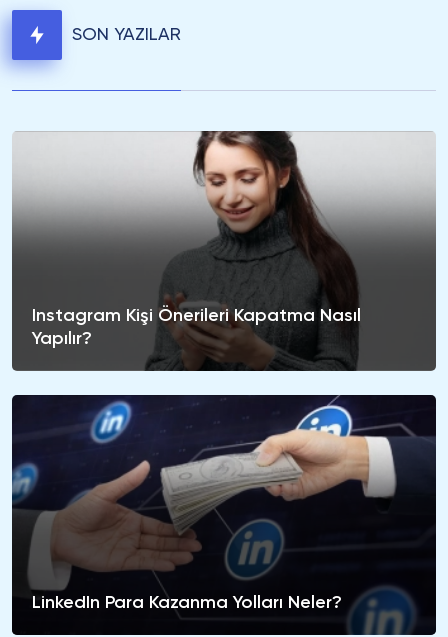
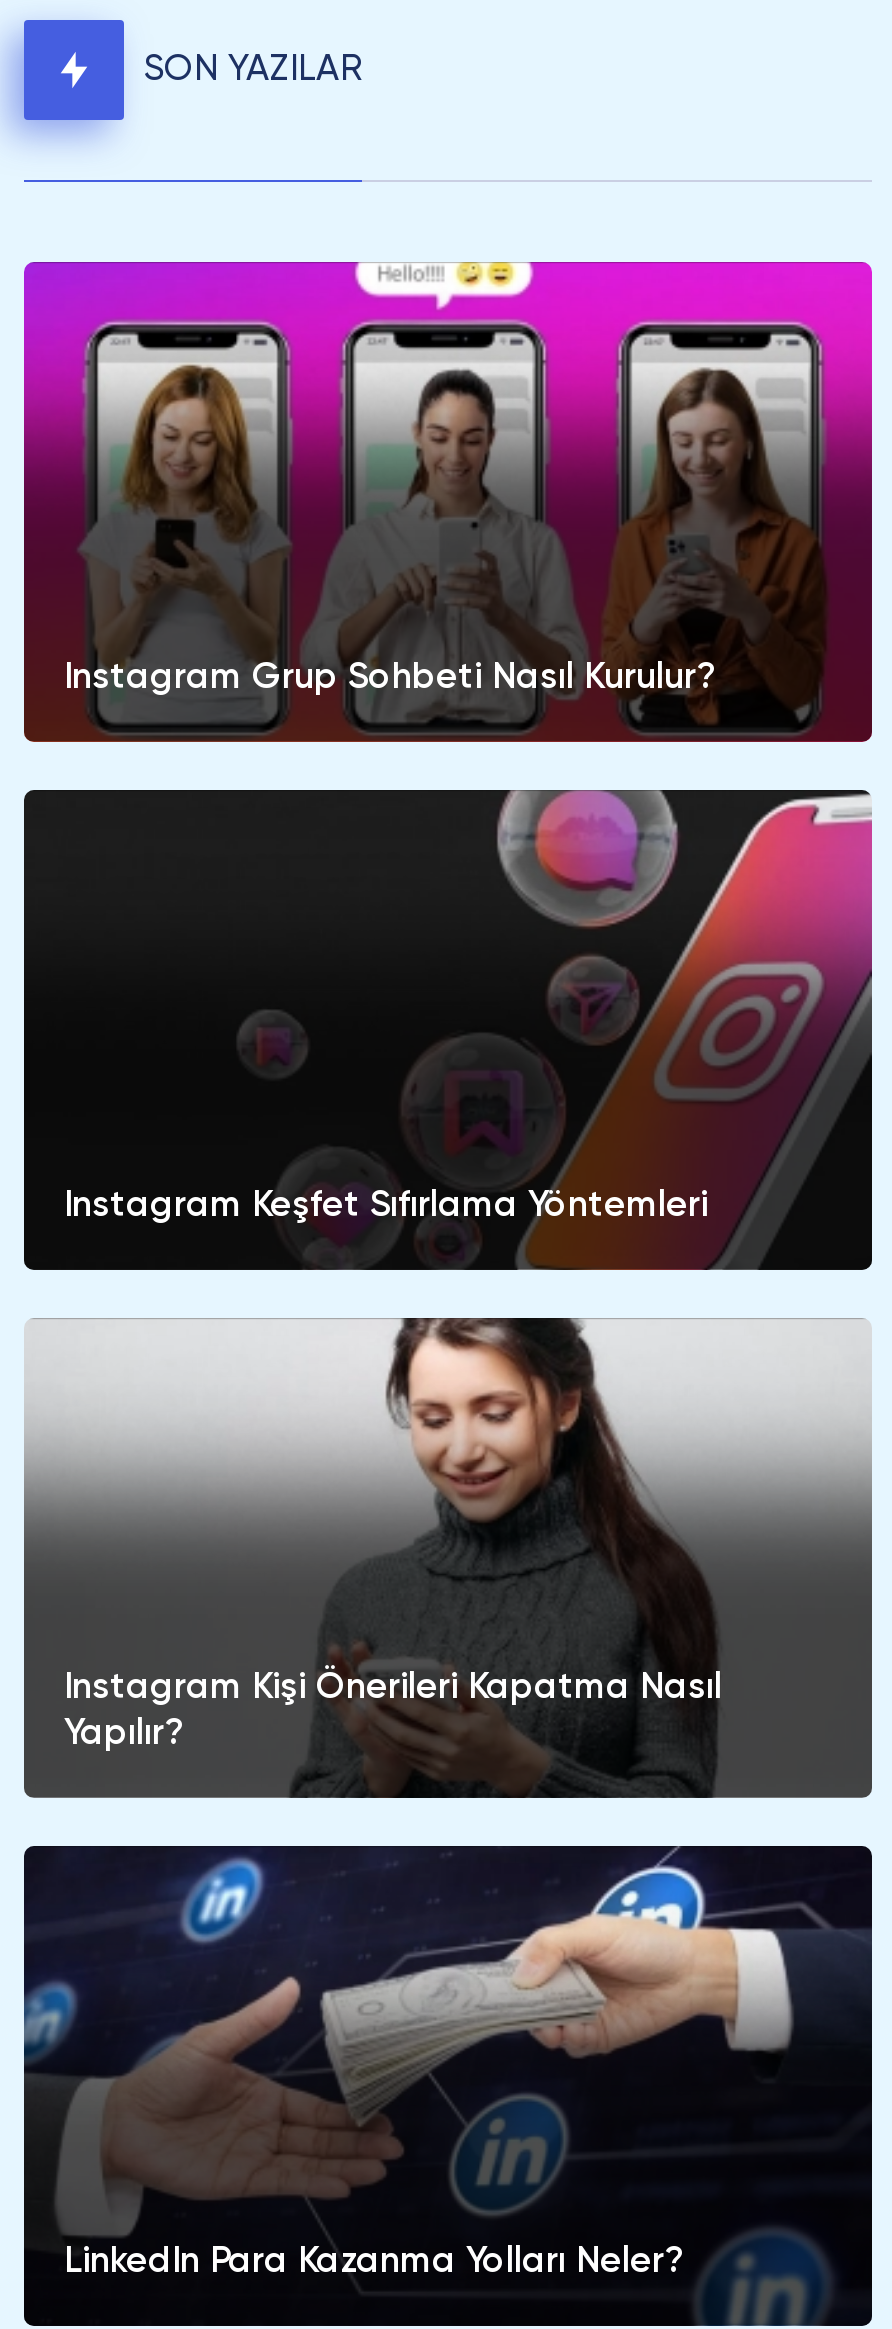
+ [image]
+ Instagram Grup Sohbeti Nasıl Kurulur?

+ [image]
+ Instagram Keşfet Sıfırlama Yöntemleri
